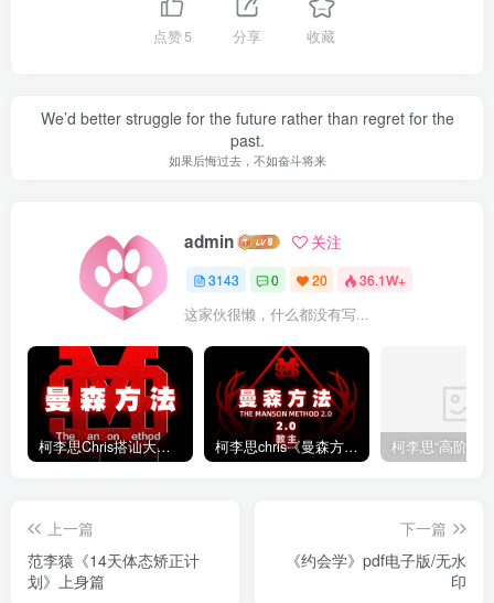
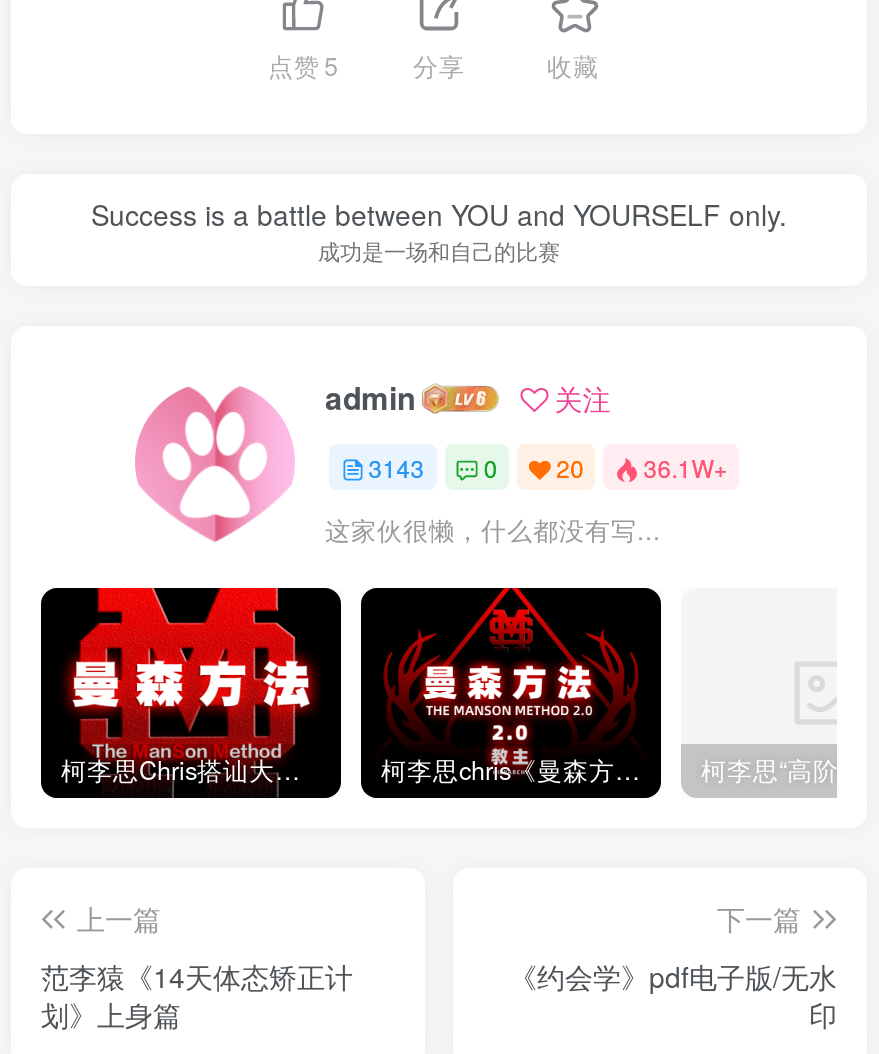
- We’d better struggle for the future rather than regret for the
- past.
- 如果后悔过去，不如奋斗将来
+ Success is a battle between YOU and YOURSELF only.
+ 成功是一场和自己的比赛
